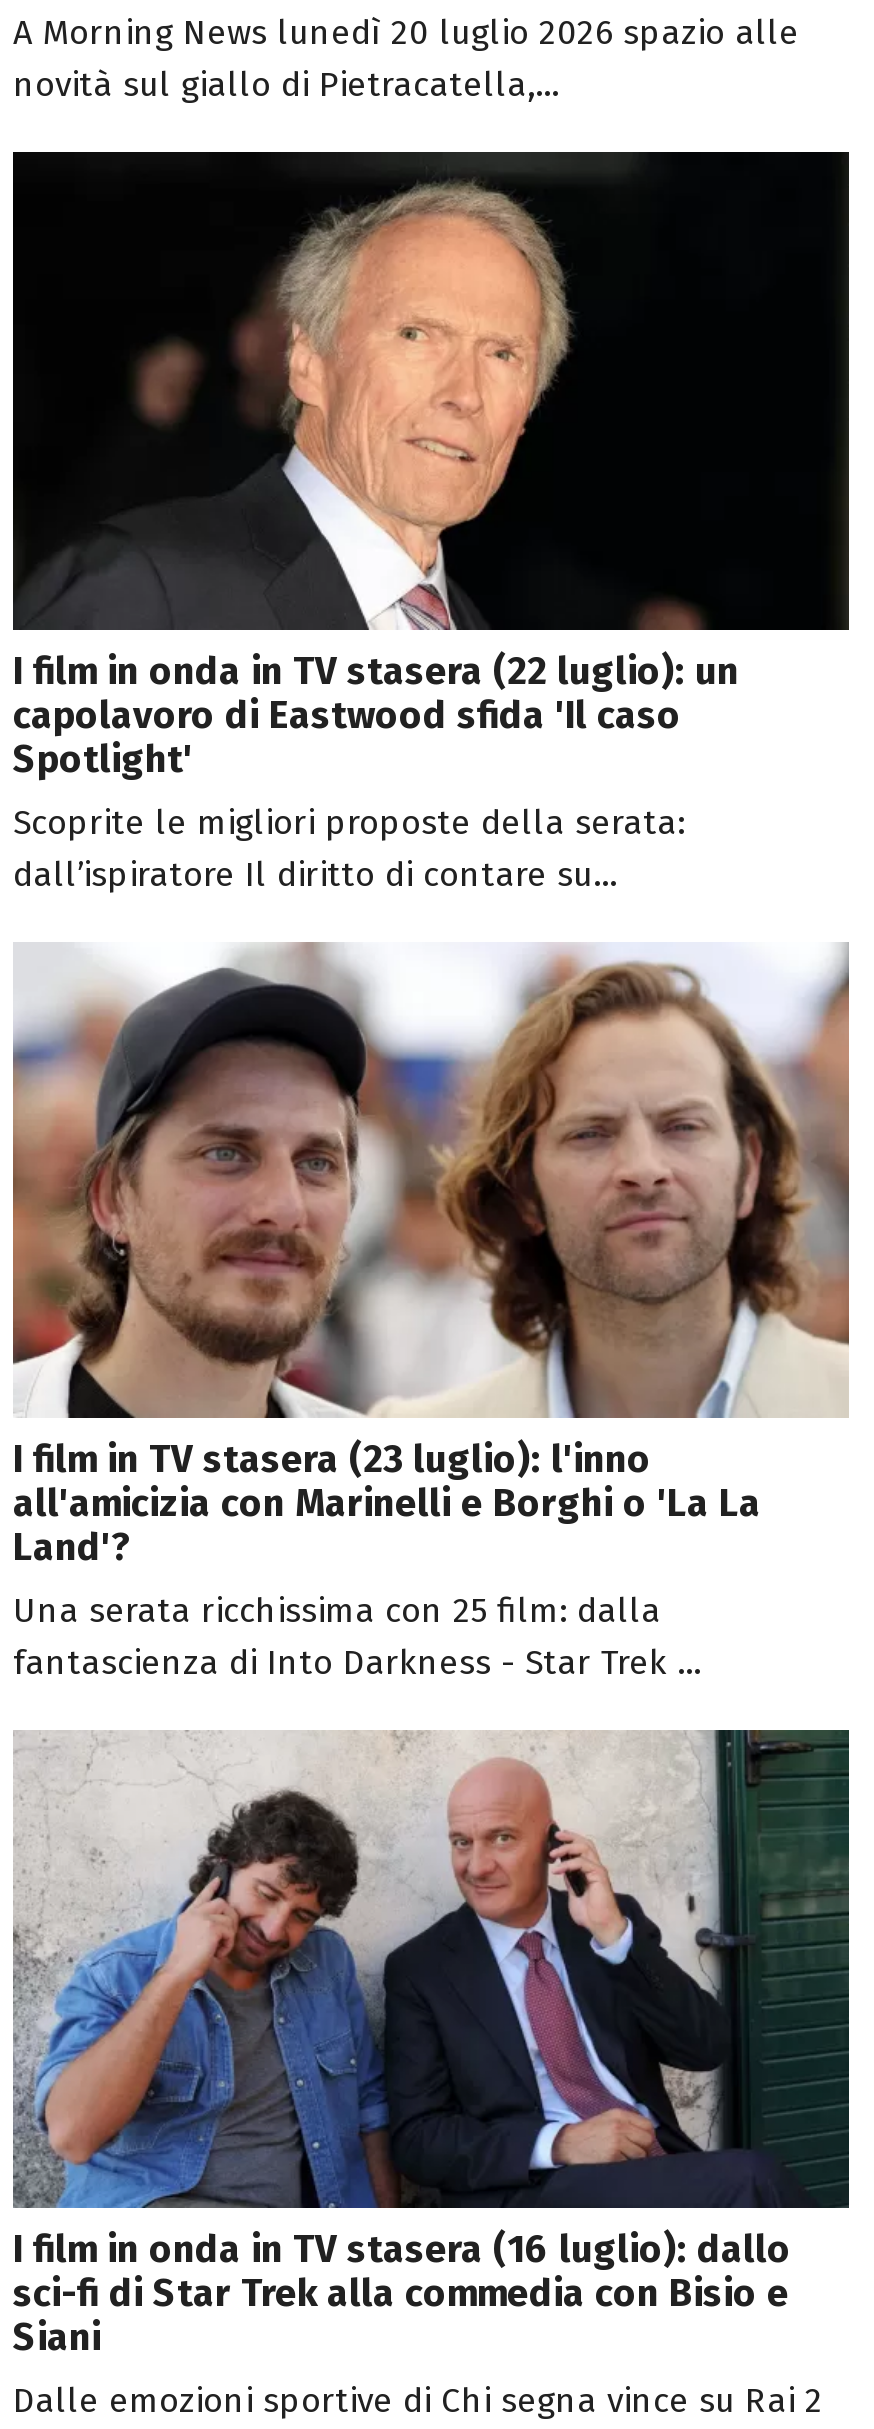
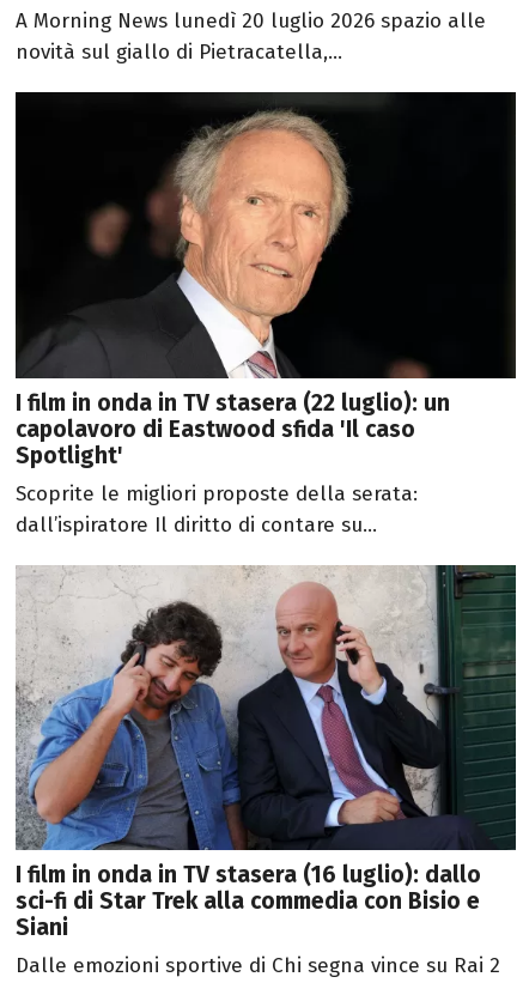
- [image]
- I film in TV stasera (23 luglio): l'inno
- all'amicizia con Marinelli e Borghi o 'La La
- Land'?
- Una serata ricchissima con 25 film: dalla
- fantascienza di Into Darkness - Star Trek ...
